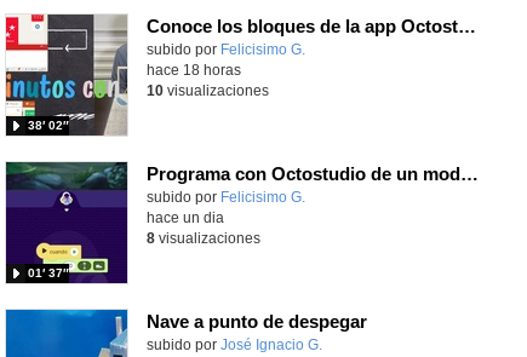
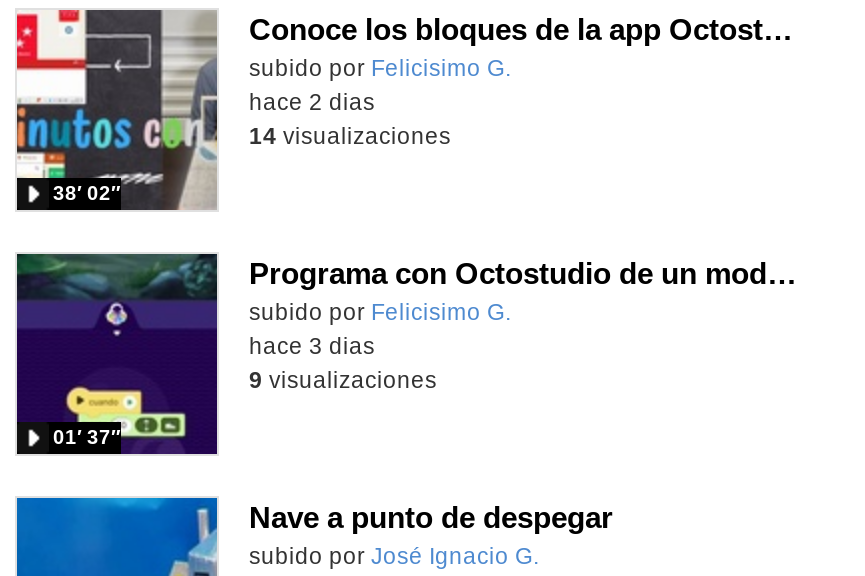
- hace 18 horas
+ hace 2 dias

- 10 visualizaciones
+ 14 visualizaciones

- hace un dia
+ hace 3 dias

- 8 visualizaciones
+ 9 visualizaciones
